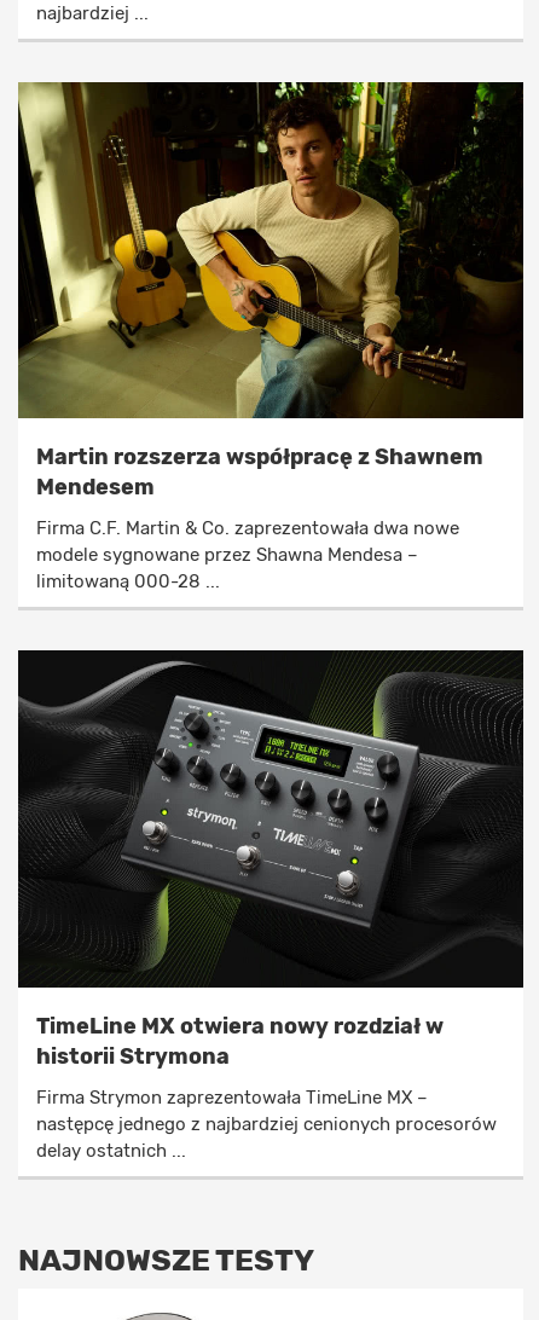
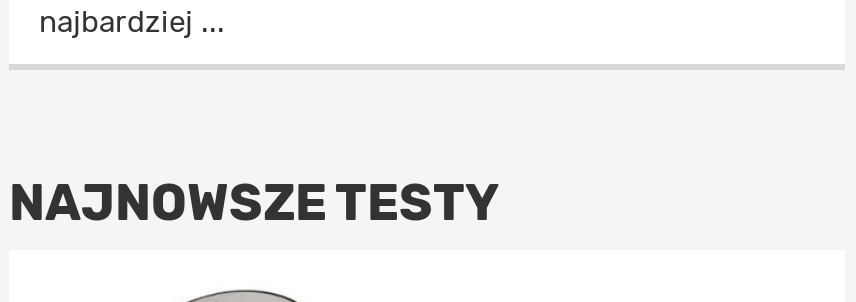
- [image]
- Martin rozszerza współpracę z Shawnem
- Mendesem
- Firma C.F. Martin & Co. zaprezentowała dwa nowe
- modele sygnowane przez Shawna Mendesa –
- limitowaną 000-28 ...

- [image]
- TimeLine MX otwiera nowy rozdział w
- historii Strymona
- Firma Strymon zaprezentowała TimeLine MX –
- następcę jednego z najbardziej cenionych procesorów
- delay ostatnich ...
